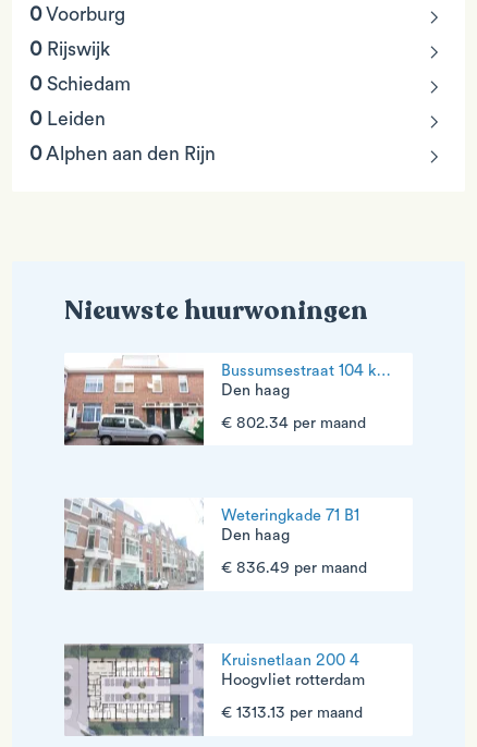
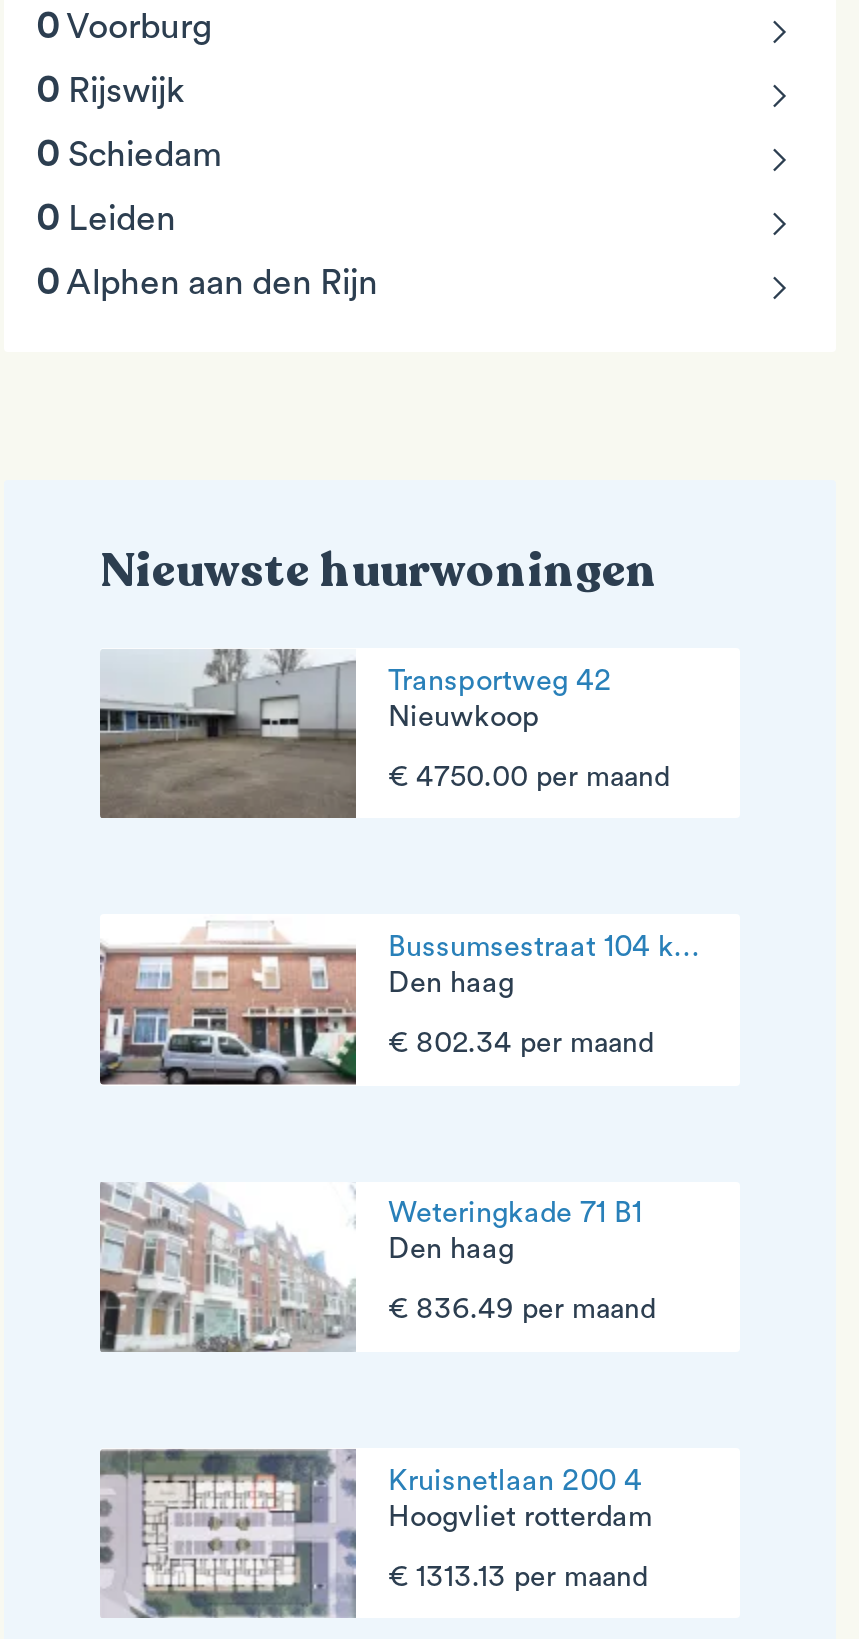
+ [image]
+ Transportweg 42
+ Nieuwkoop
+ € 4750.00 per maand
